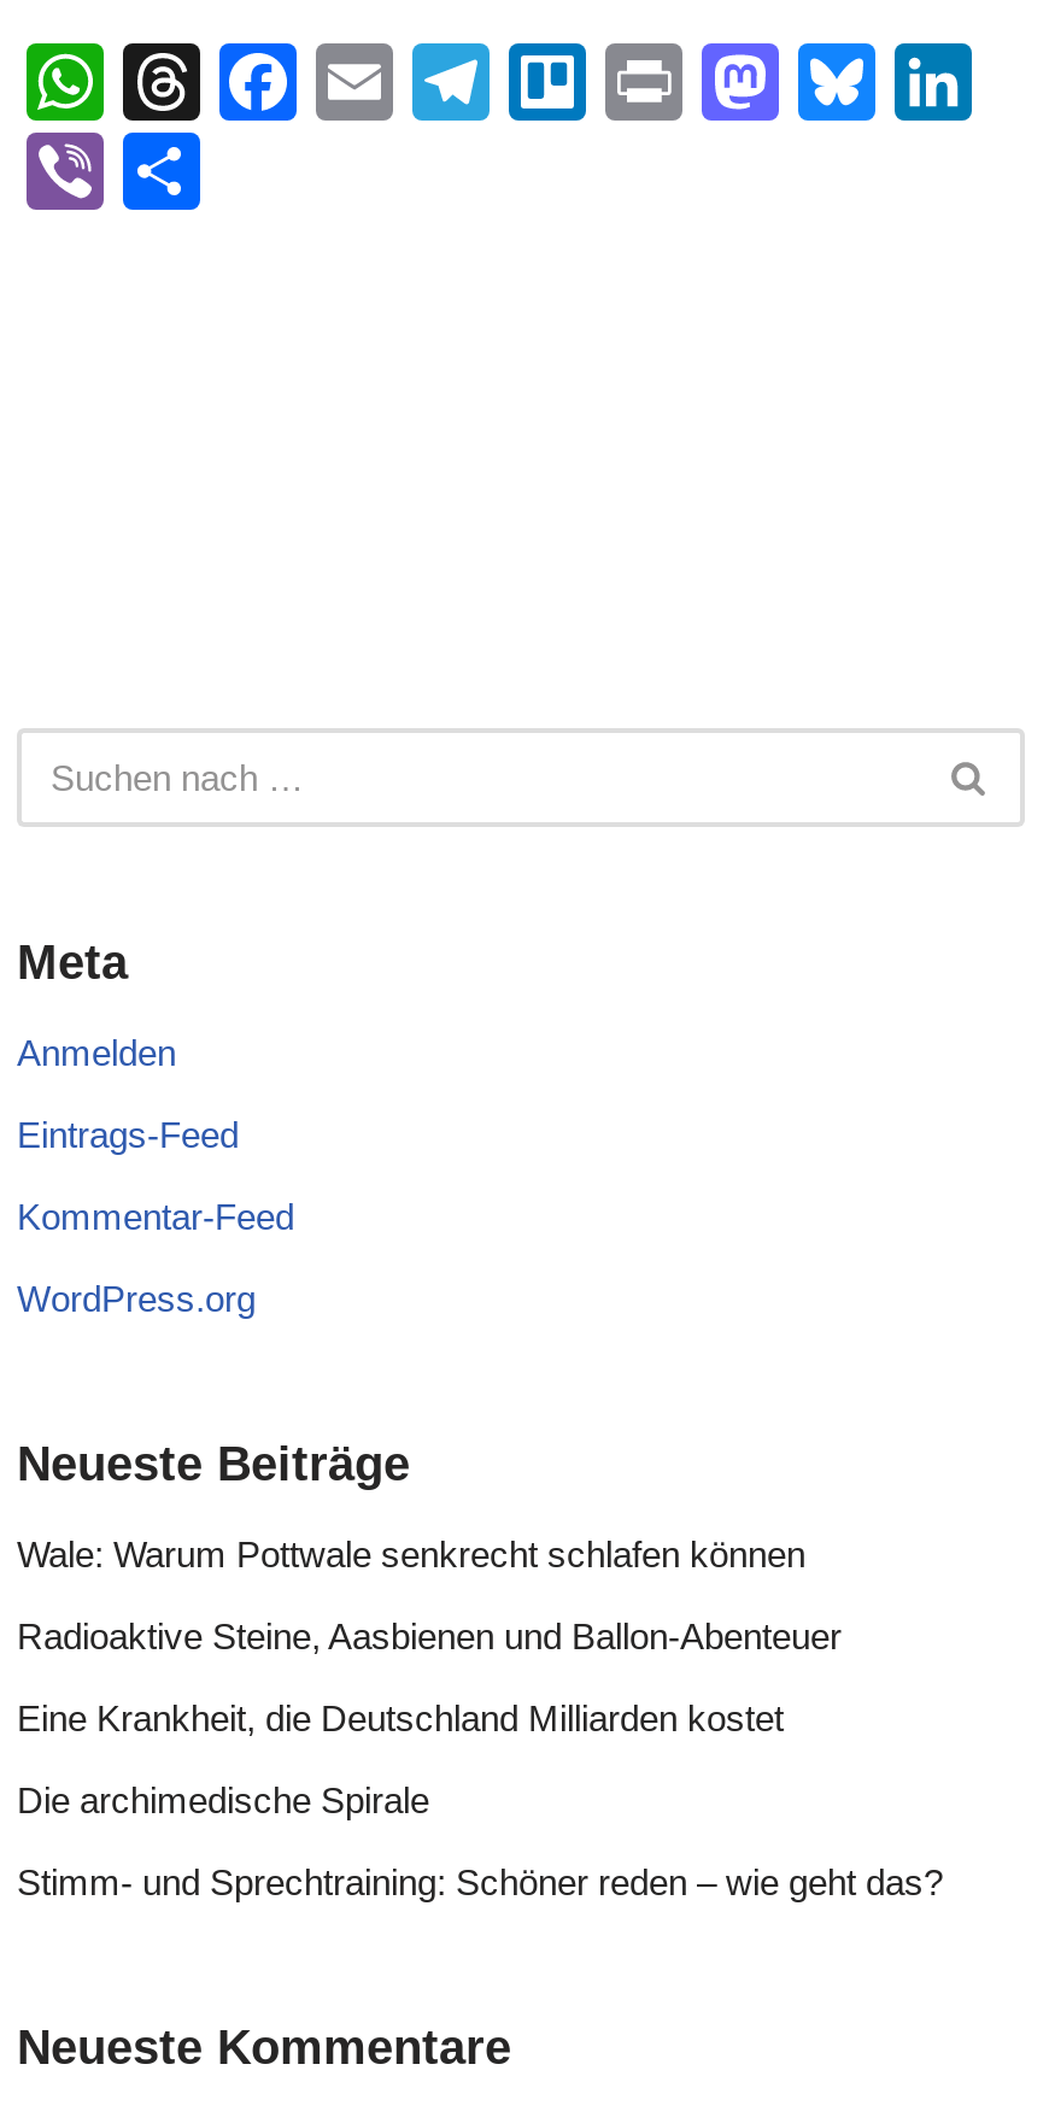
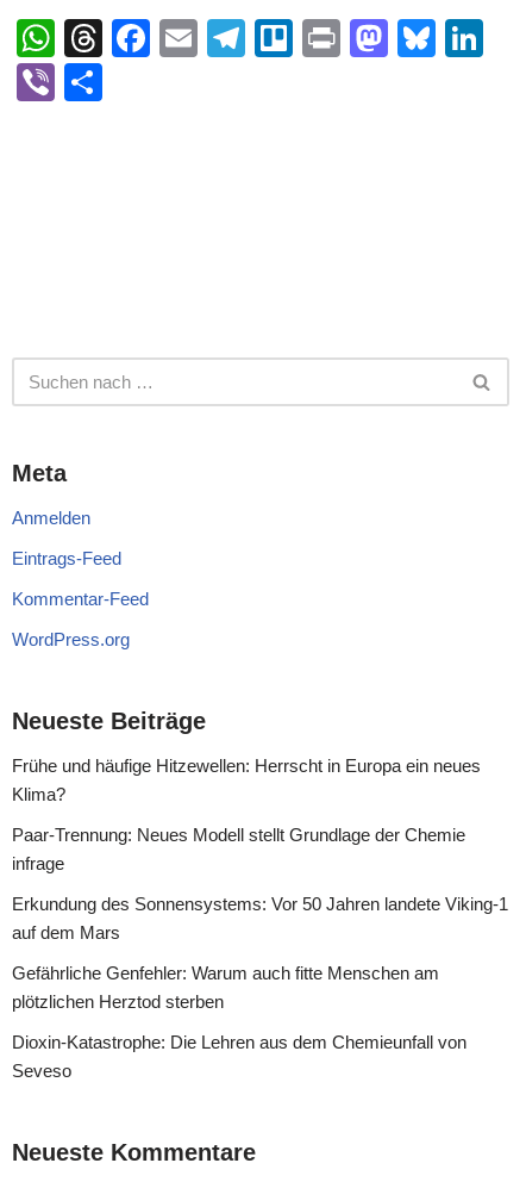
- Wale: Warum Pottwale senkrecht schlafen können
+ Frühe und häufige Hitzewellen: Herrscht in Europa ein neues
+ Klima?

- Radioaktive Steine, Aasbienen und Ballon-Abenteuer
+ Paar-Trennung: Neues Modell stellt Grundlage der Chemie
+ infrage

- Eine Krankheit, die Deutschland Milliarden kostet
+ Erkundung des Sonnensystems: Vor 50 Jahren landete Viking-1
+ auf dem Mars

- Die archimedische Spirale
+ Gefährliche Genfehler: Warum auch fitte Menschen am
+ plötzlichen Herztod sterben

- Stimm- und Sprechtraining: Schöner reden – wie geht das?
+ Dioxin-Katastrophe: Die Lehren aus dem Chemieunfall von
+ Seveso
